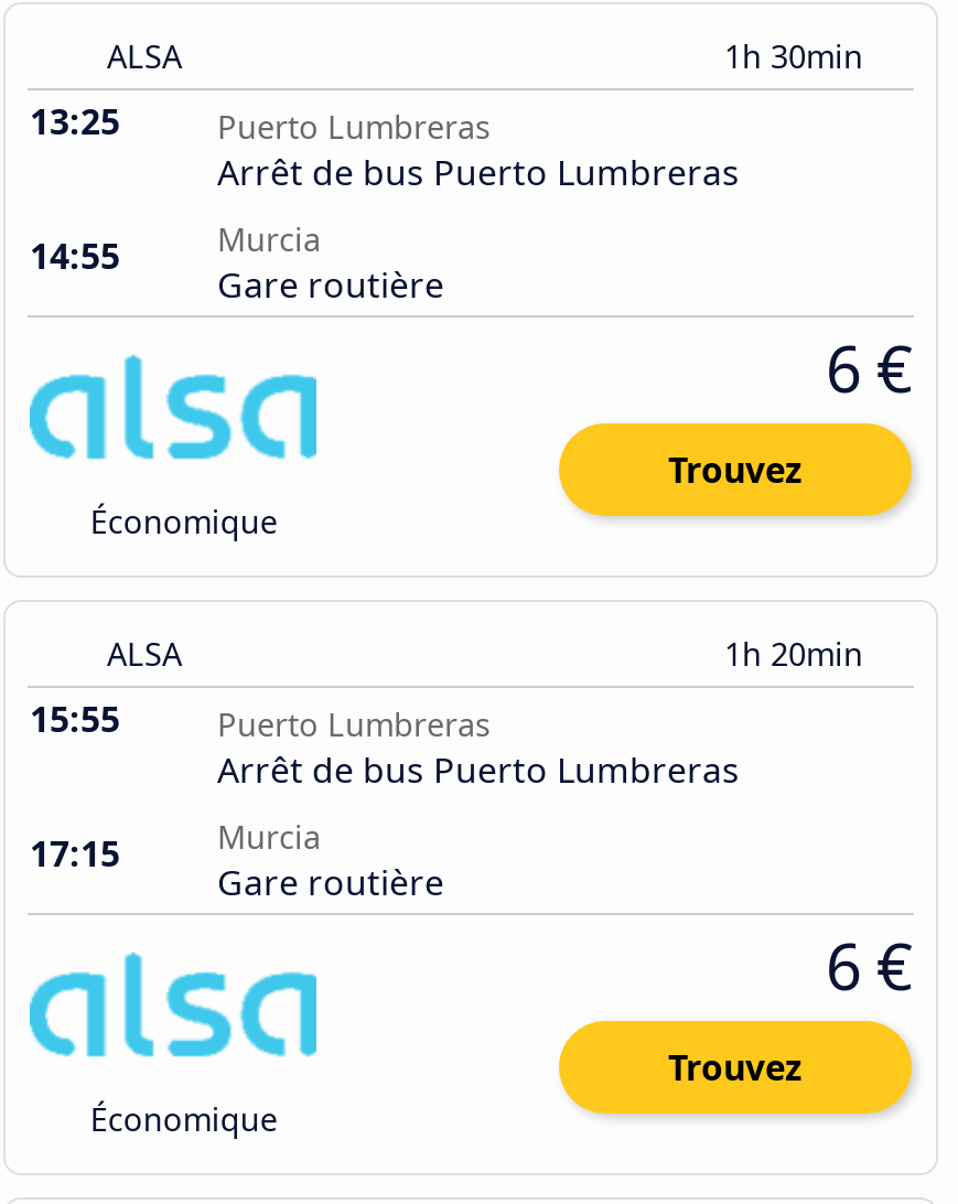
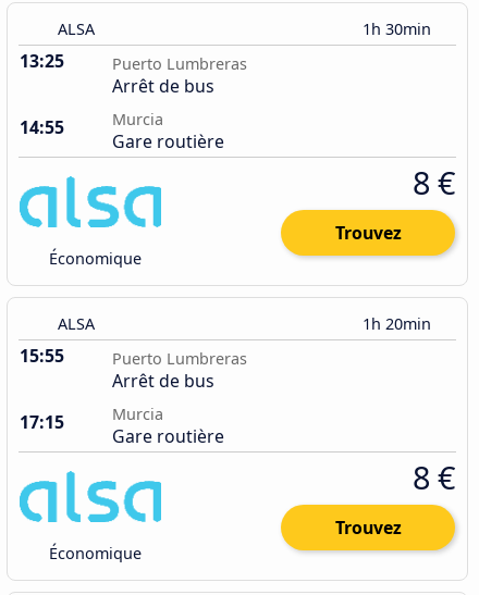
- Arrêt de bus Puerto Lumbreras
+ Arrêt de bus

- 6 €
+ 8 €

- Arrêt de bus Puerto Lumbreras
+ Arrêt de bus

- 6 €
+ 8 €
